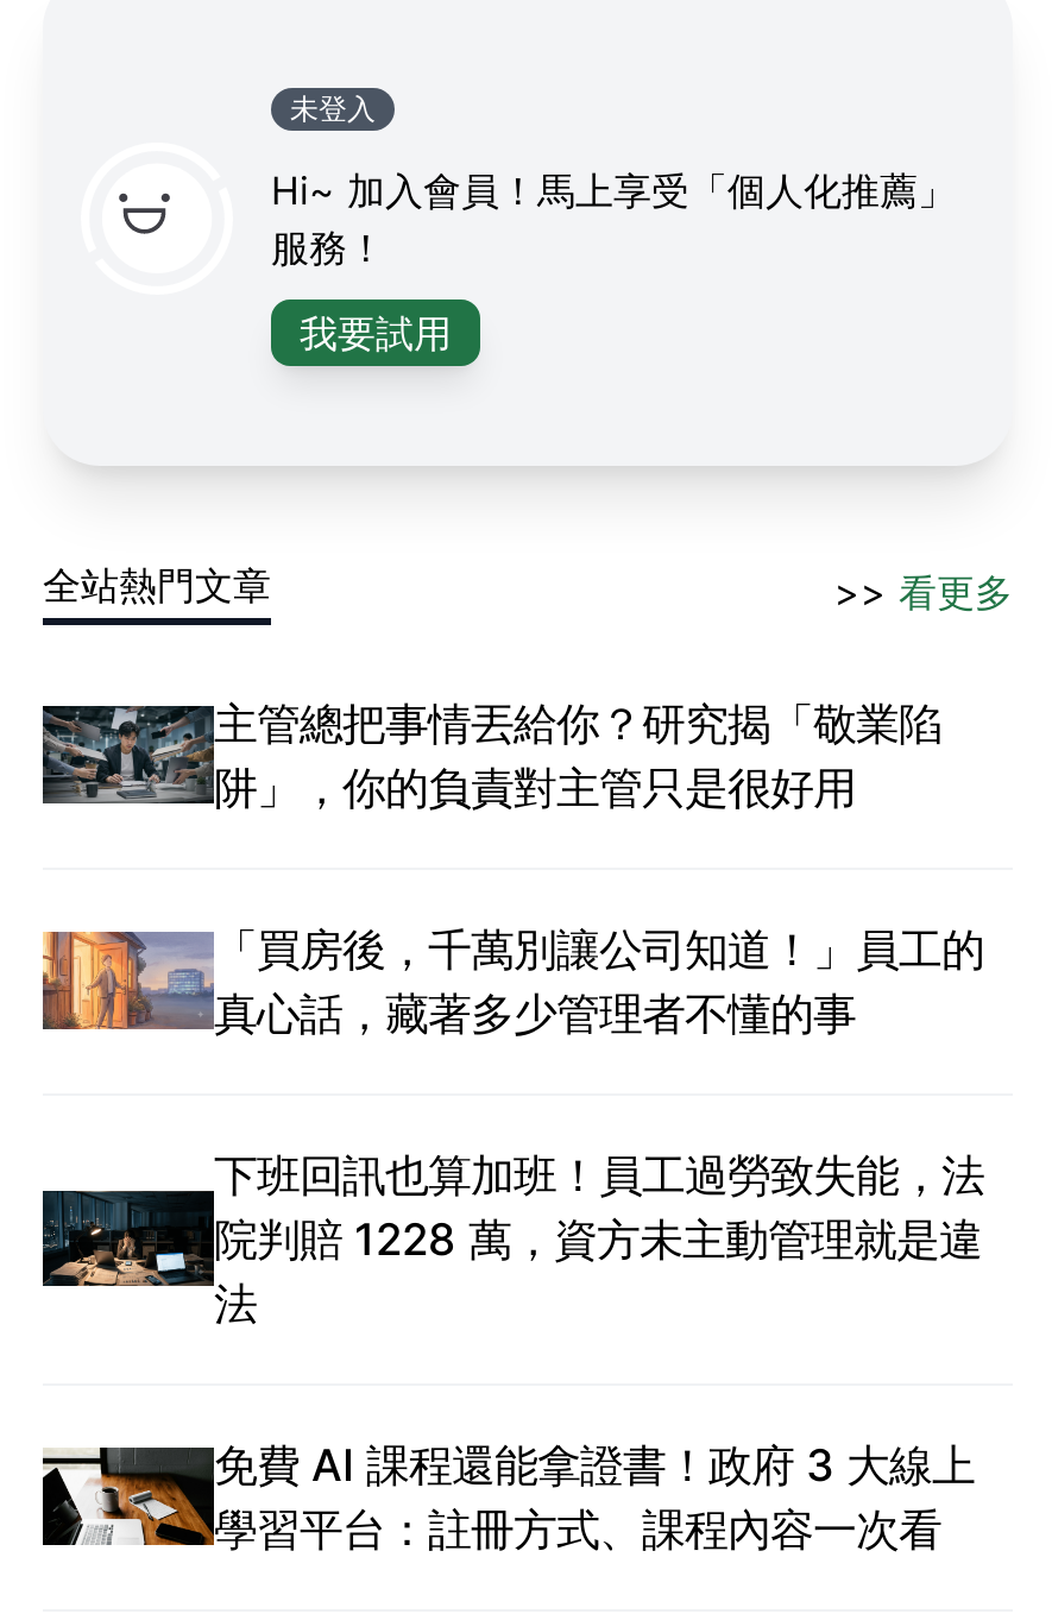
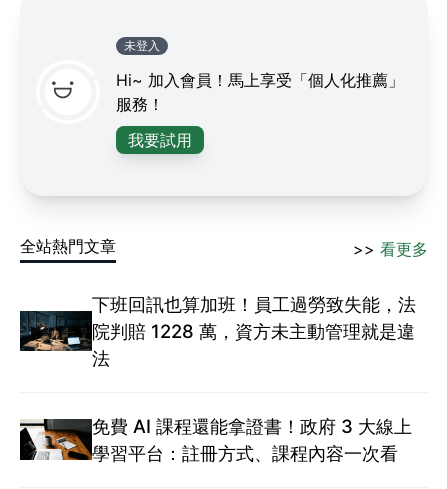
- [image]
- 主管總把事情丟給你？研究揭「敬業陷
- 阱」，你的負責對主管只是很好用
- 「買房後，千萬別讓公司知道！」員工的
- 真心話，藏著多少管理者不懂的事

- [image]
